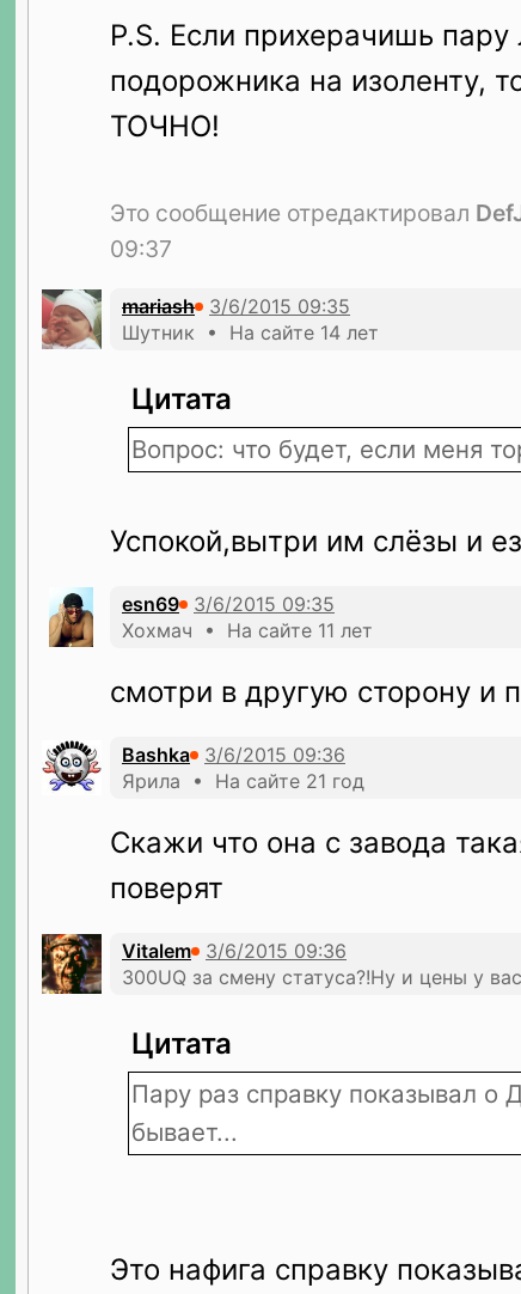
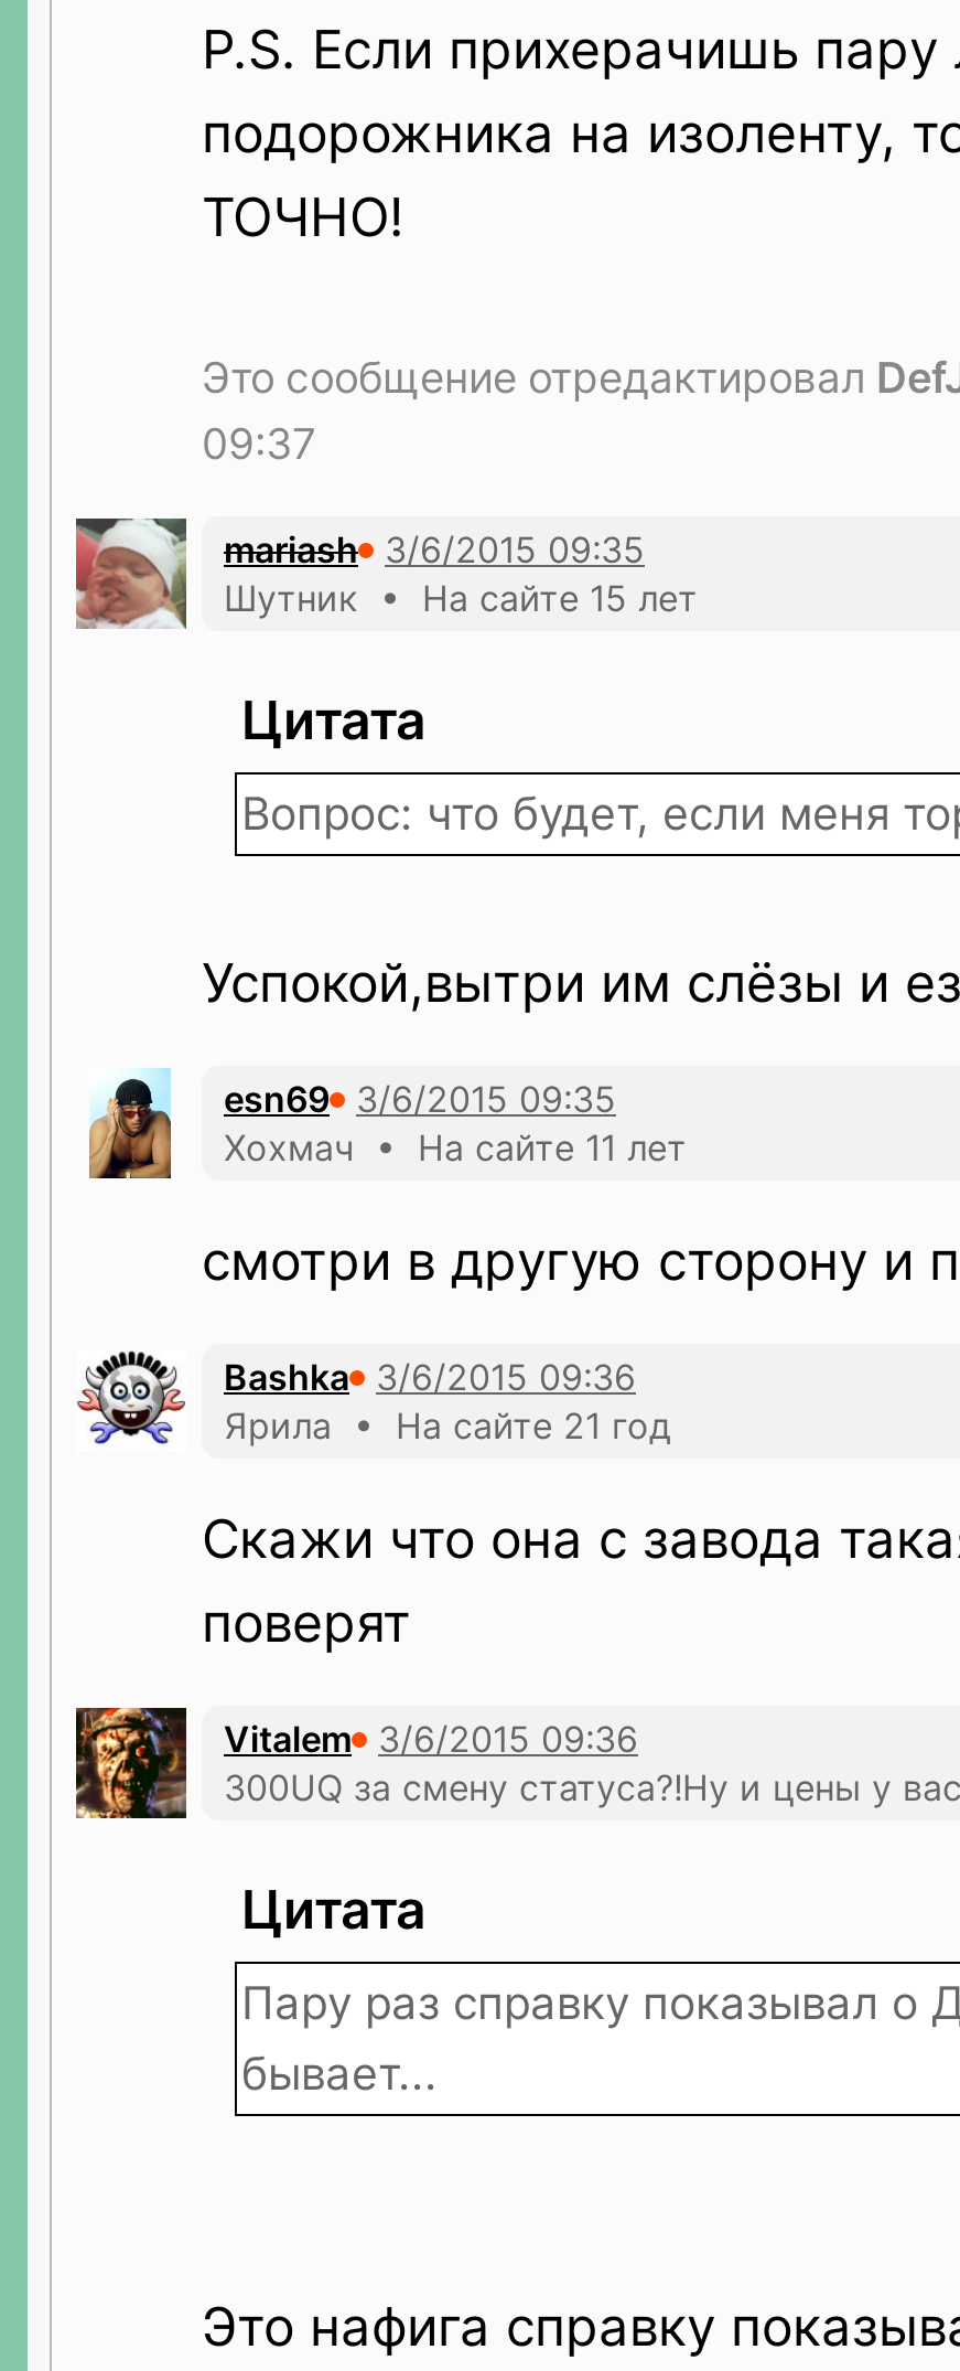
- Шутник • На сайте 14 лет
+ Шутник • На сайте 15 лет
